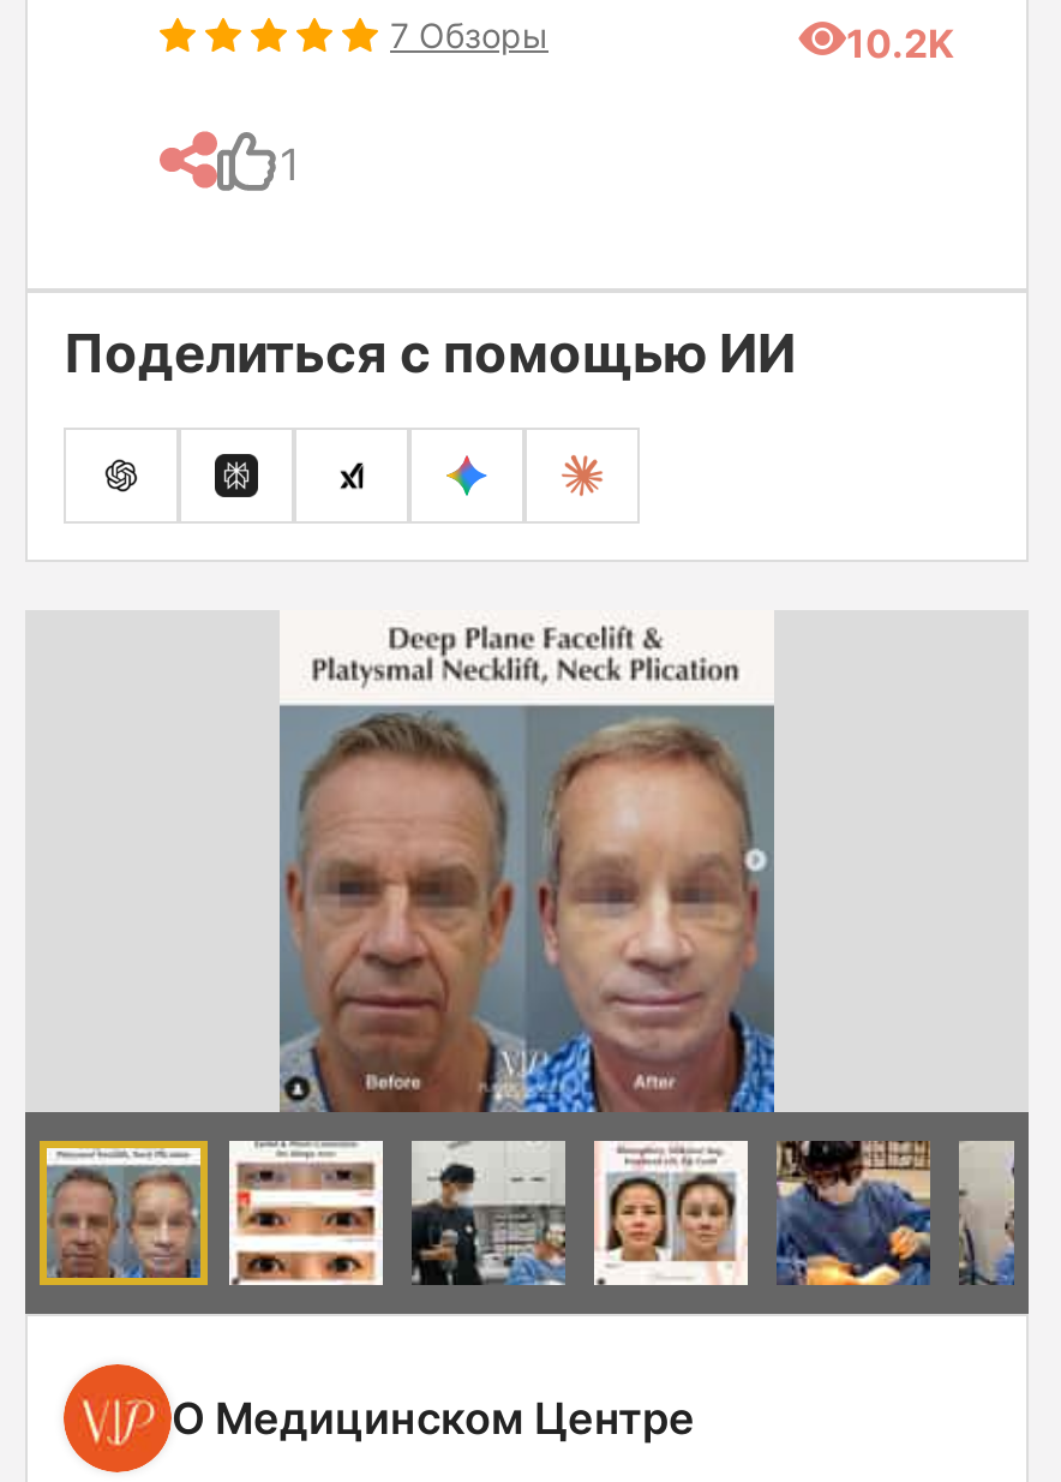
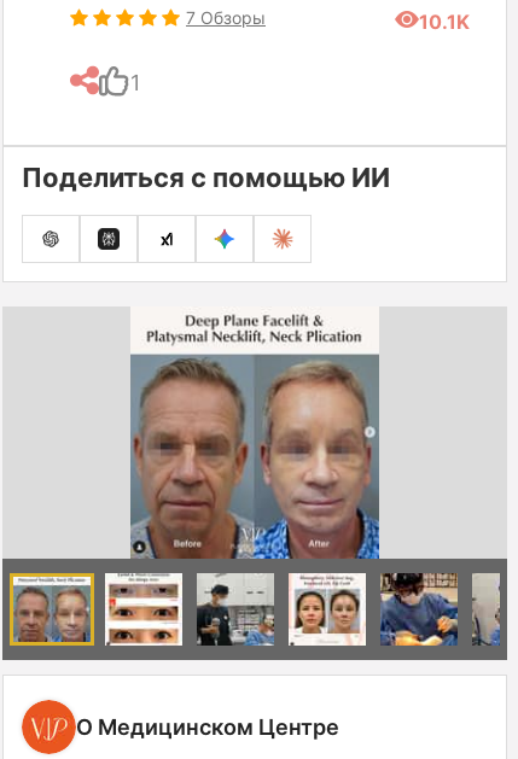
- 10.2K
+ 10.1K
